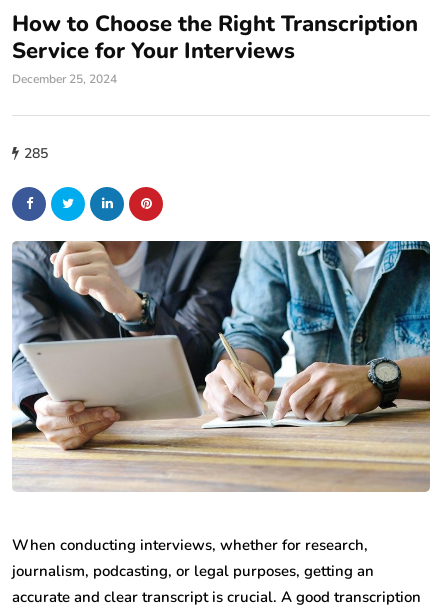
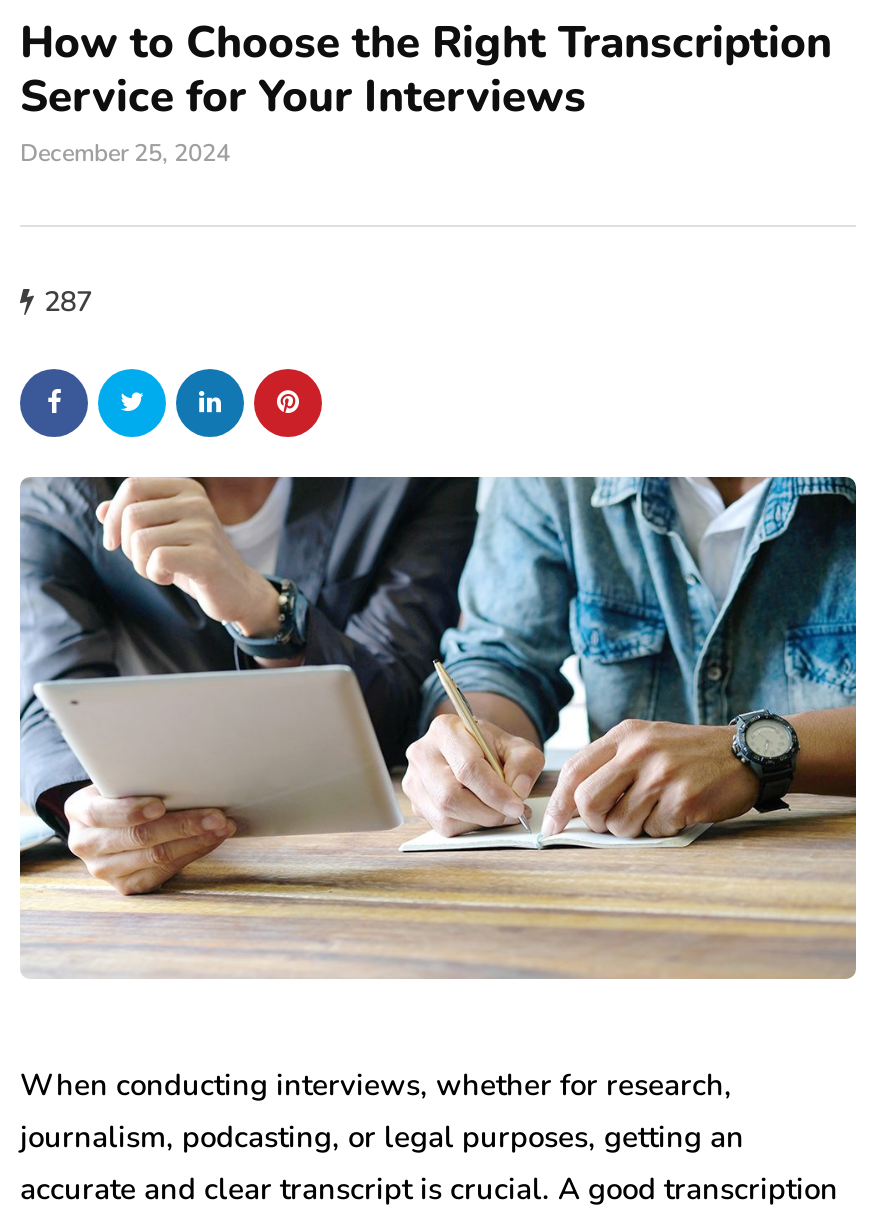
- 285
+ 287
